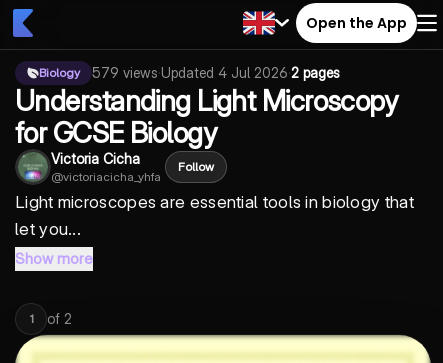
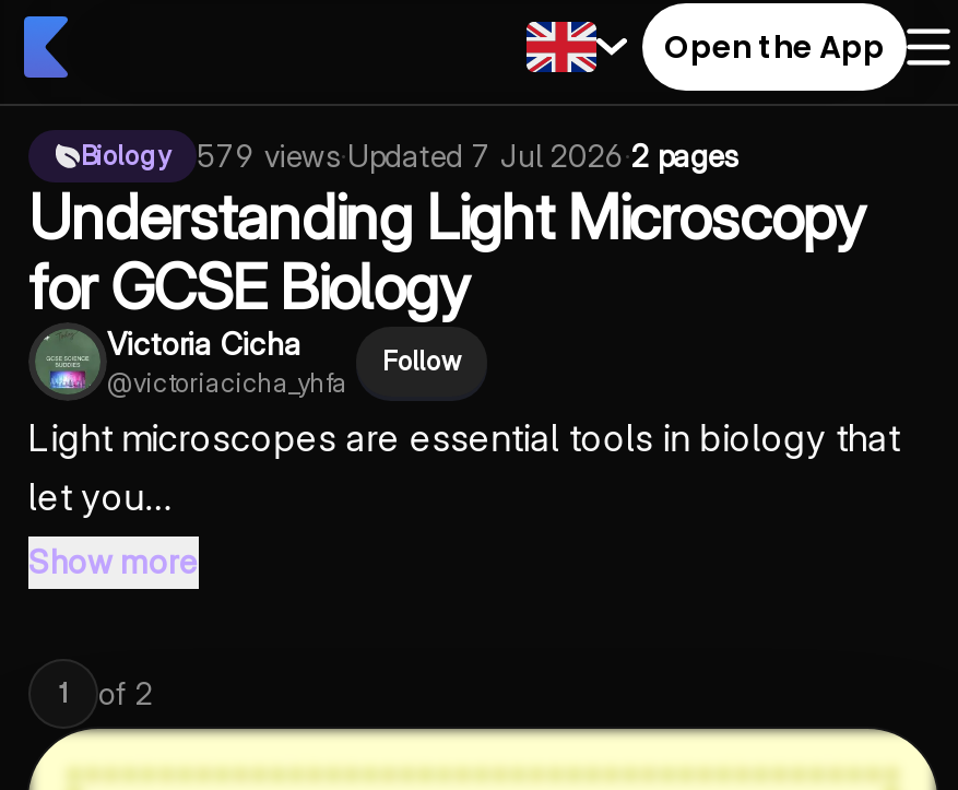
- 579 views · Updated 4 Jul 2026 · 2 pages
+ 579 views · Updated 7 Jul 2026 · 2 pages
